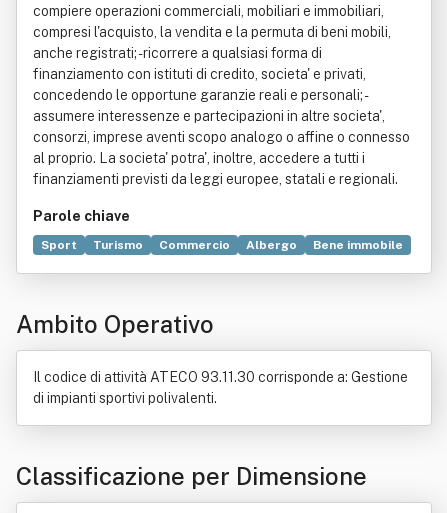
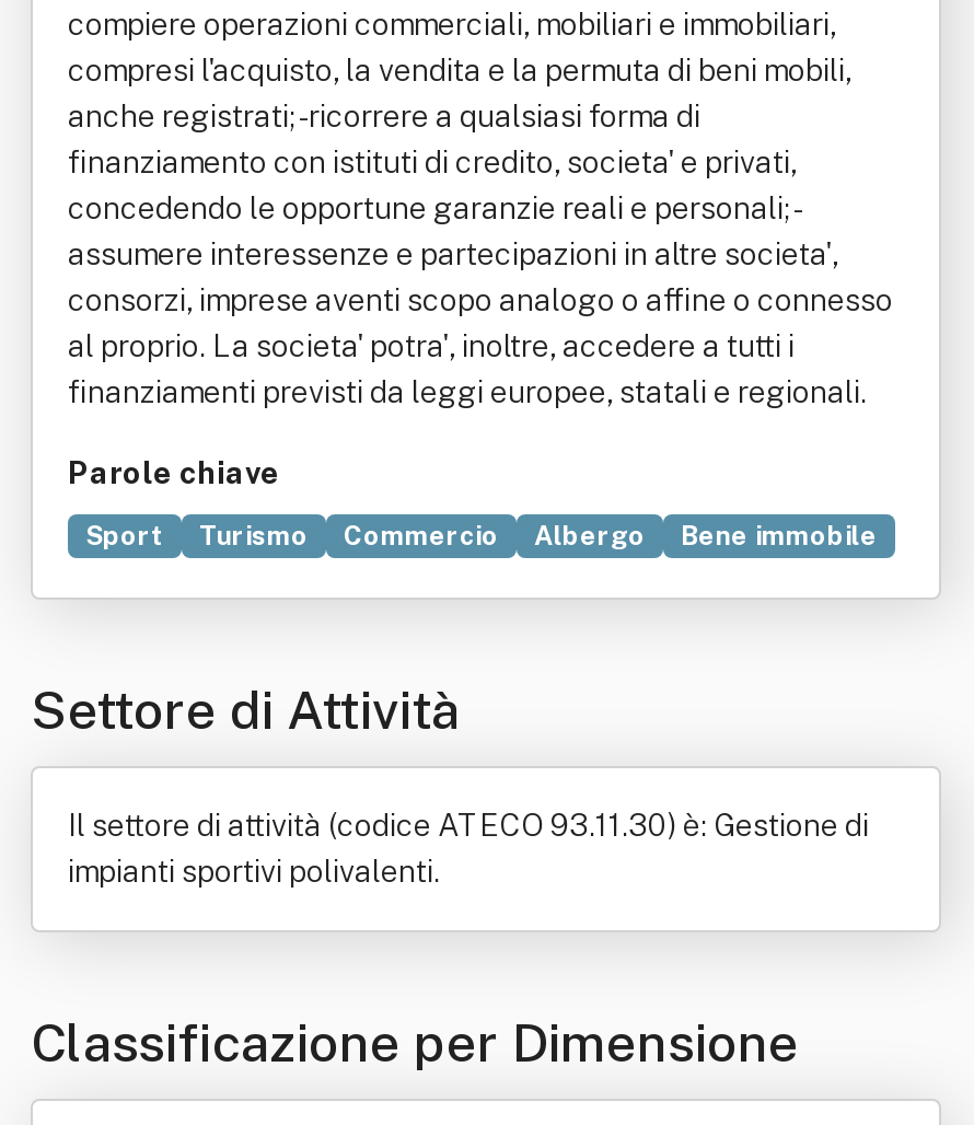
- Ambito Operativo
+ Settore di Attività

- Il codice di attività ATECO 93.11.30 corrisponde a: Gestione
- di impianti sportivi polivalenti.
+ Il settore di attività (codice ATECO 93.11.30) è: Gestione di
+ impianti sportivi polivalenti.
